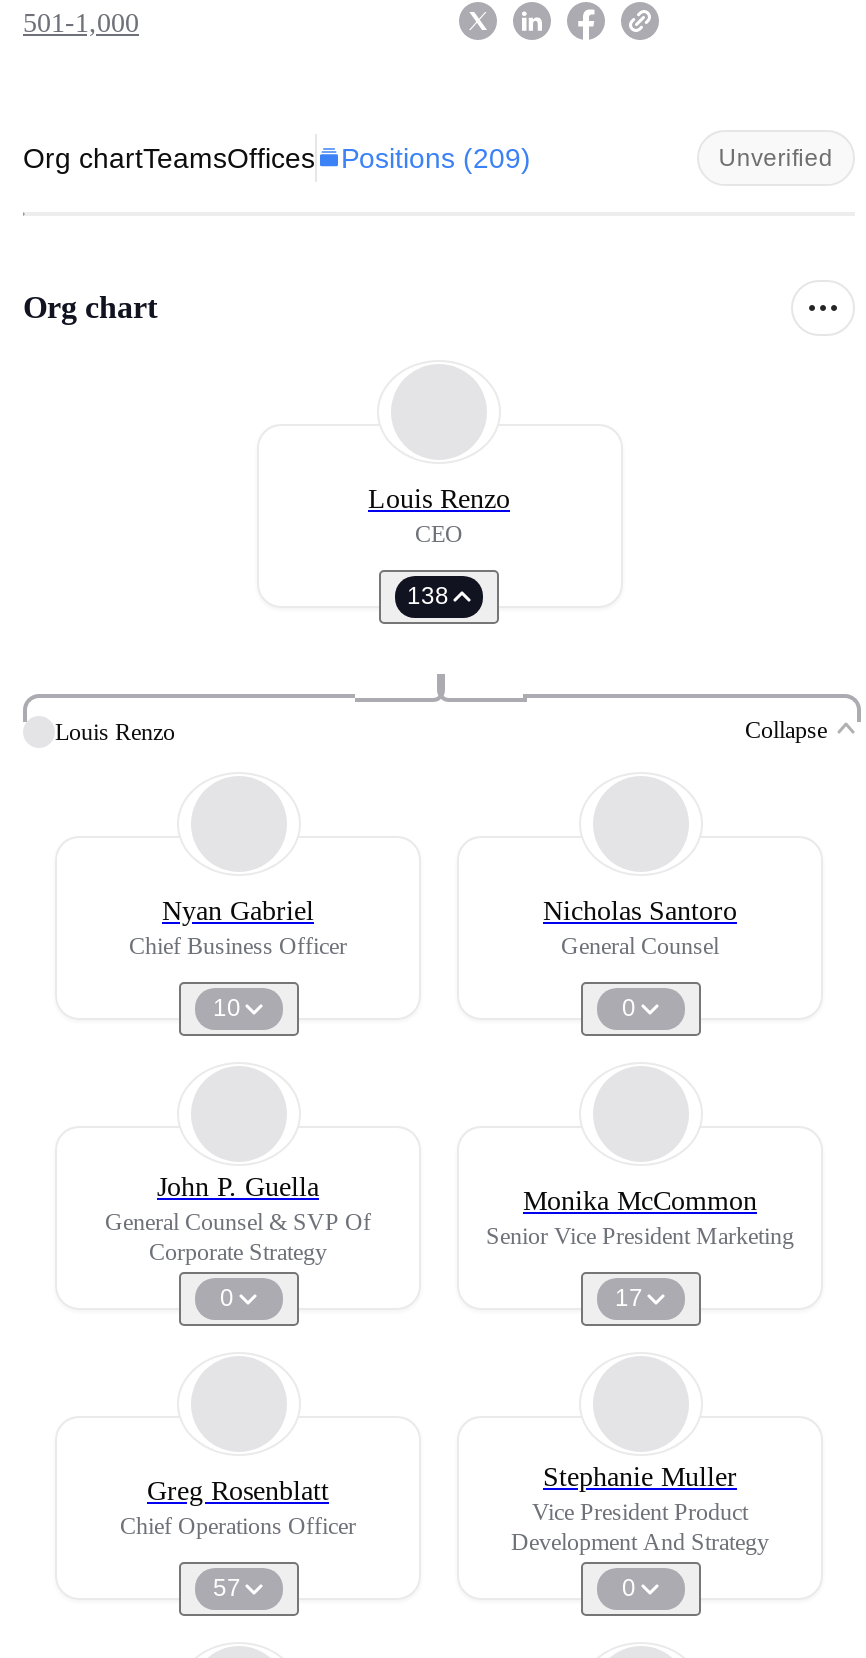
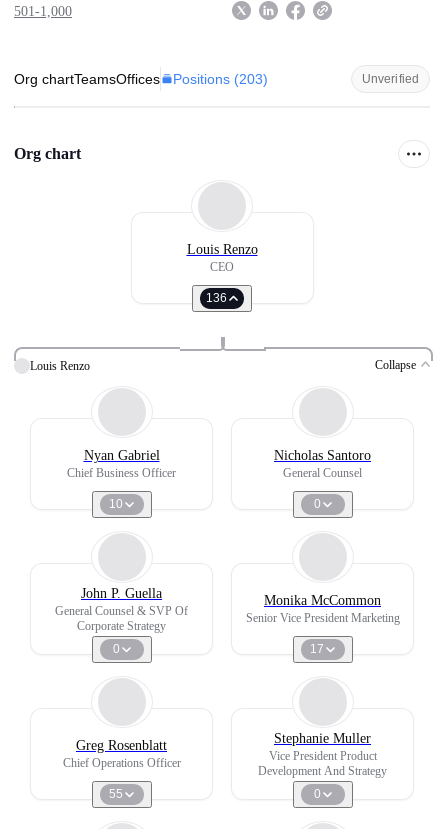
- Org chartTeamsOffices Positions (209)
+ Org chartTeamsOffices Positions (203)

- 138
+ 136

- 57
+ 55
